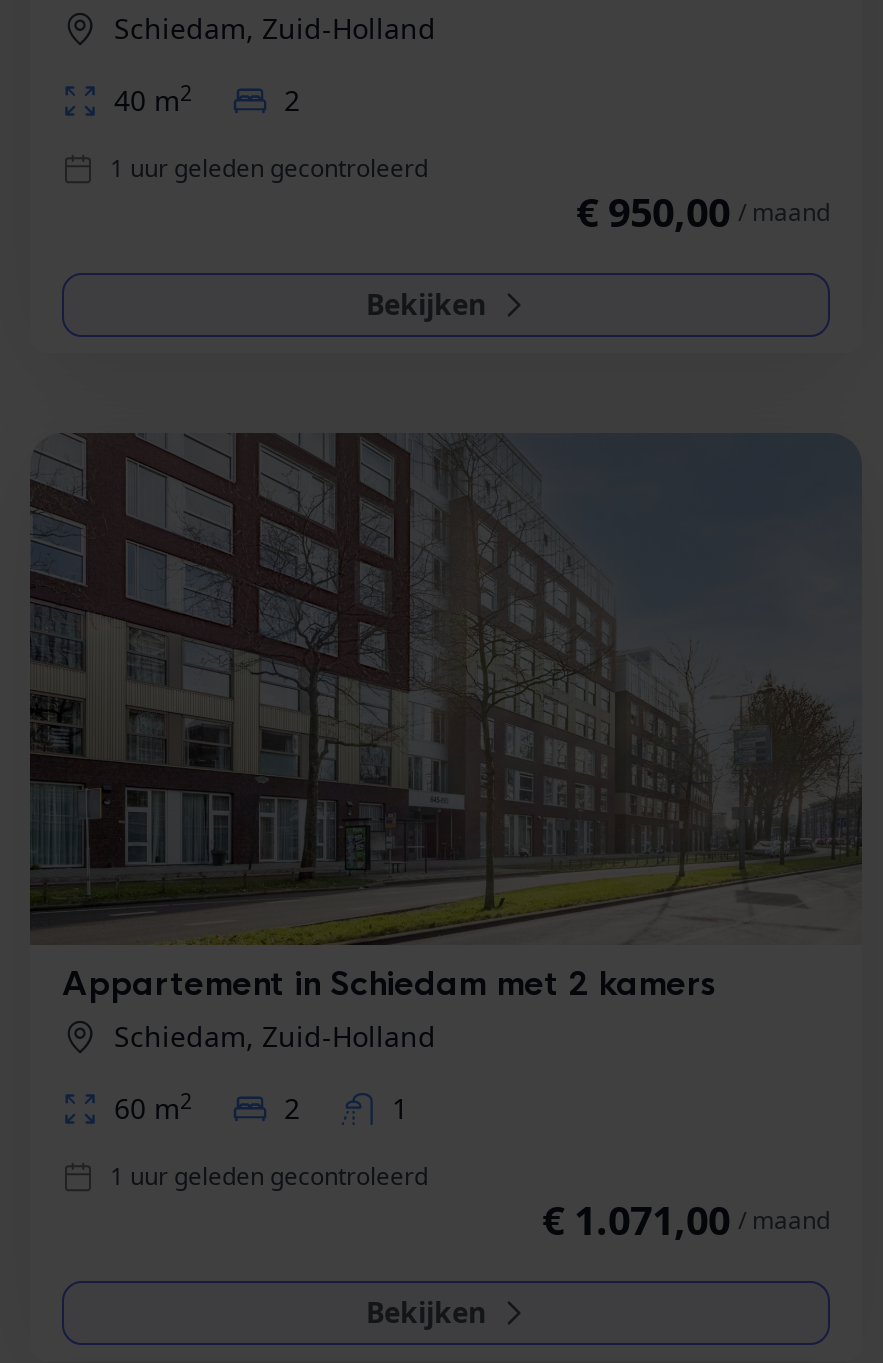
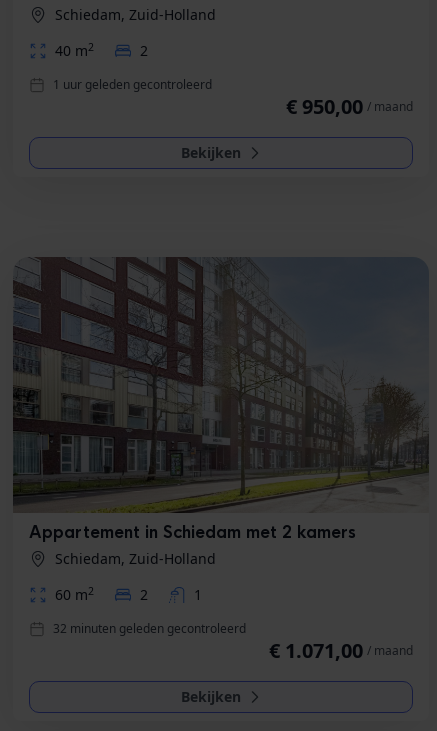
- 1 uur geleden gecontroleerd
+ 32 minuten geleden gecontroleerd
